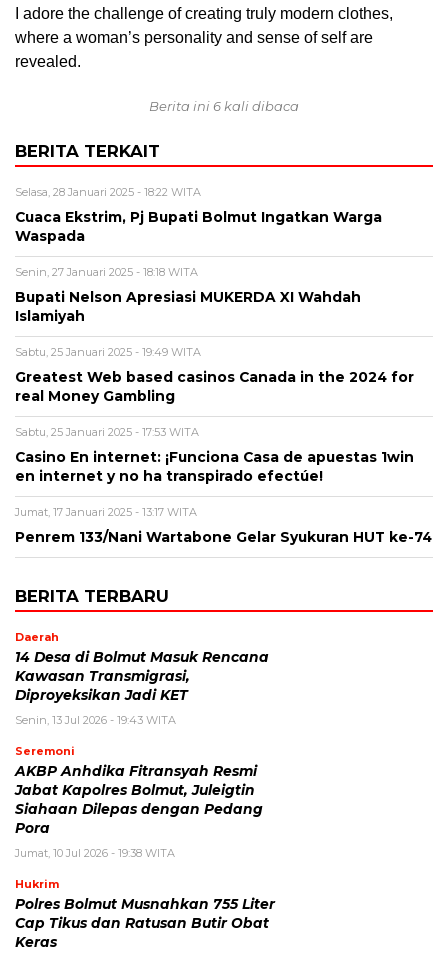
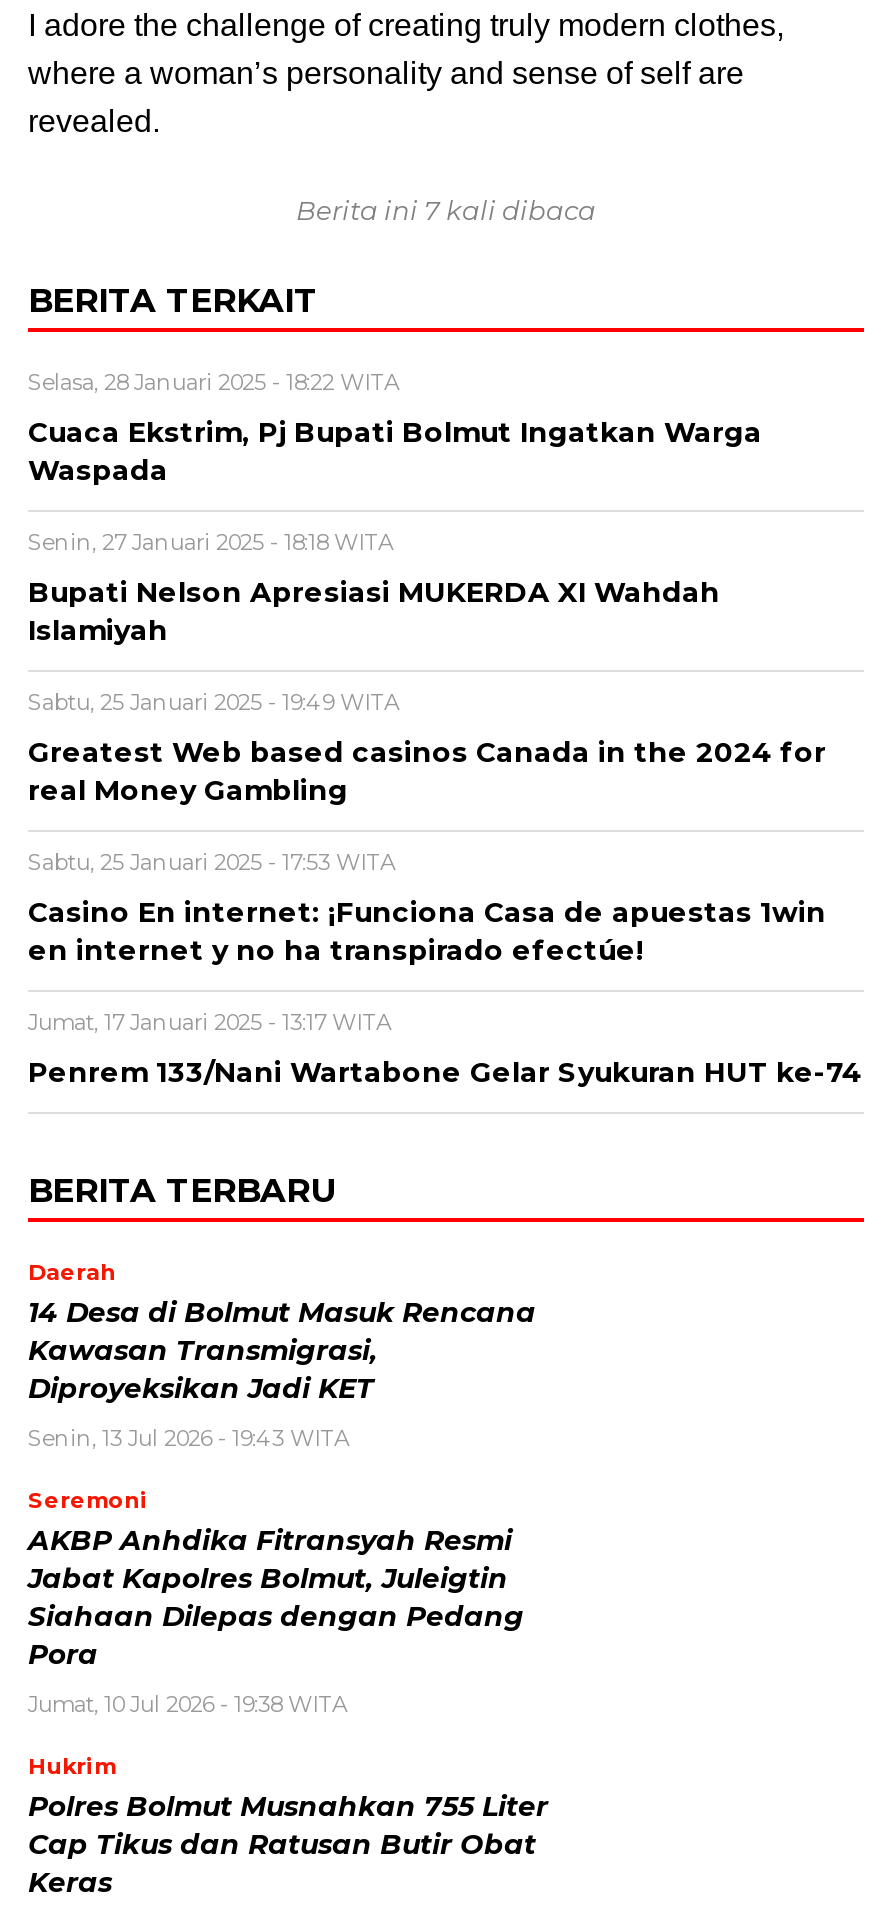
- Berita ini 6 kali dibaca
+ Berita ini 7 kali dibaca
